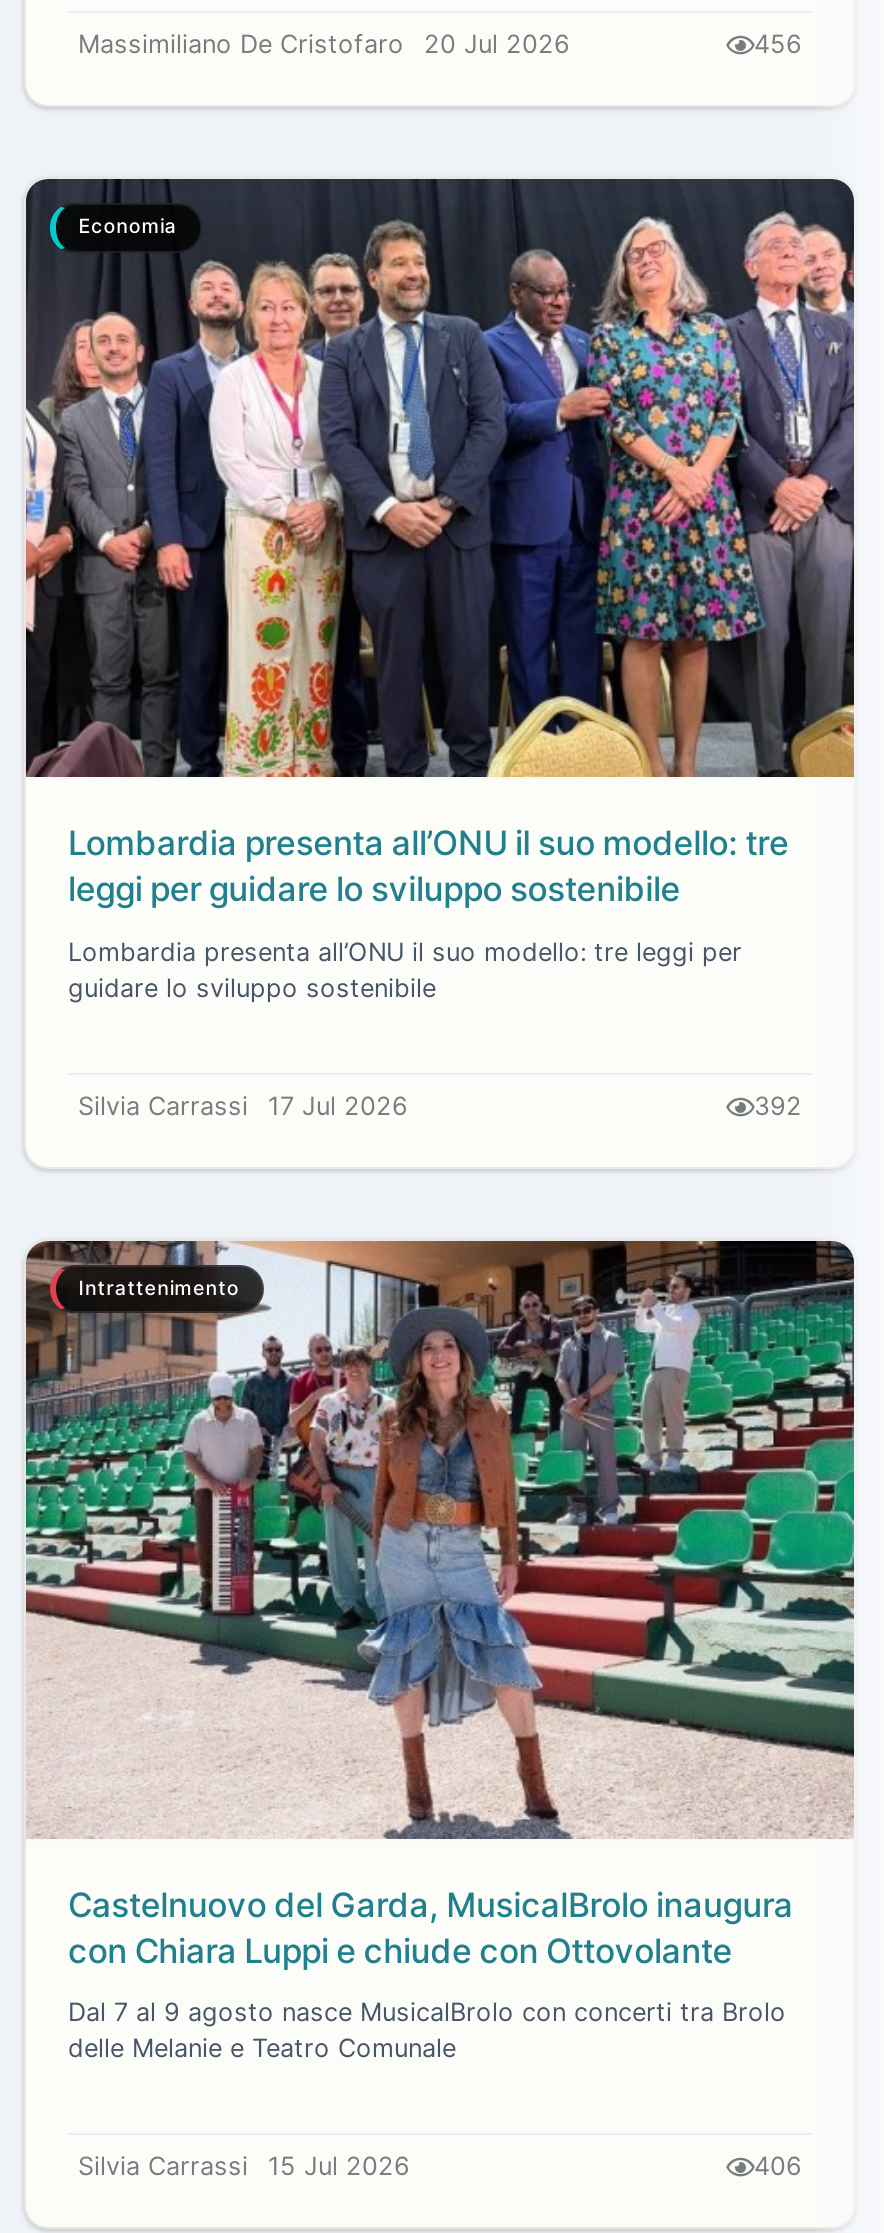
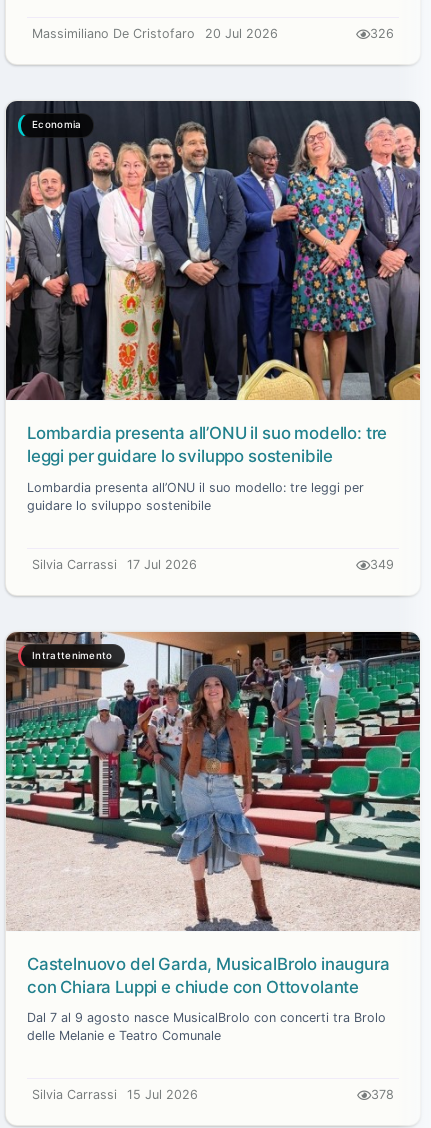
- 456
+ 326

- 392
+ 349

- 406
+ 378
